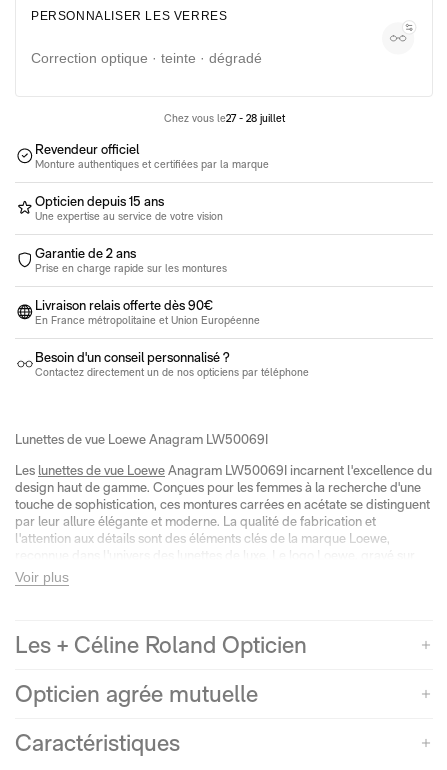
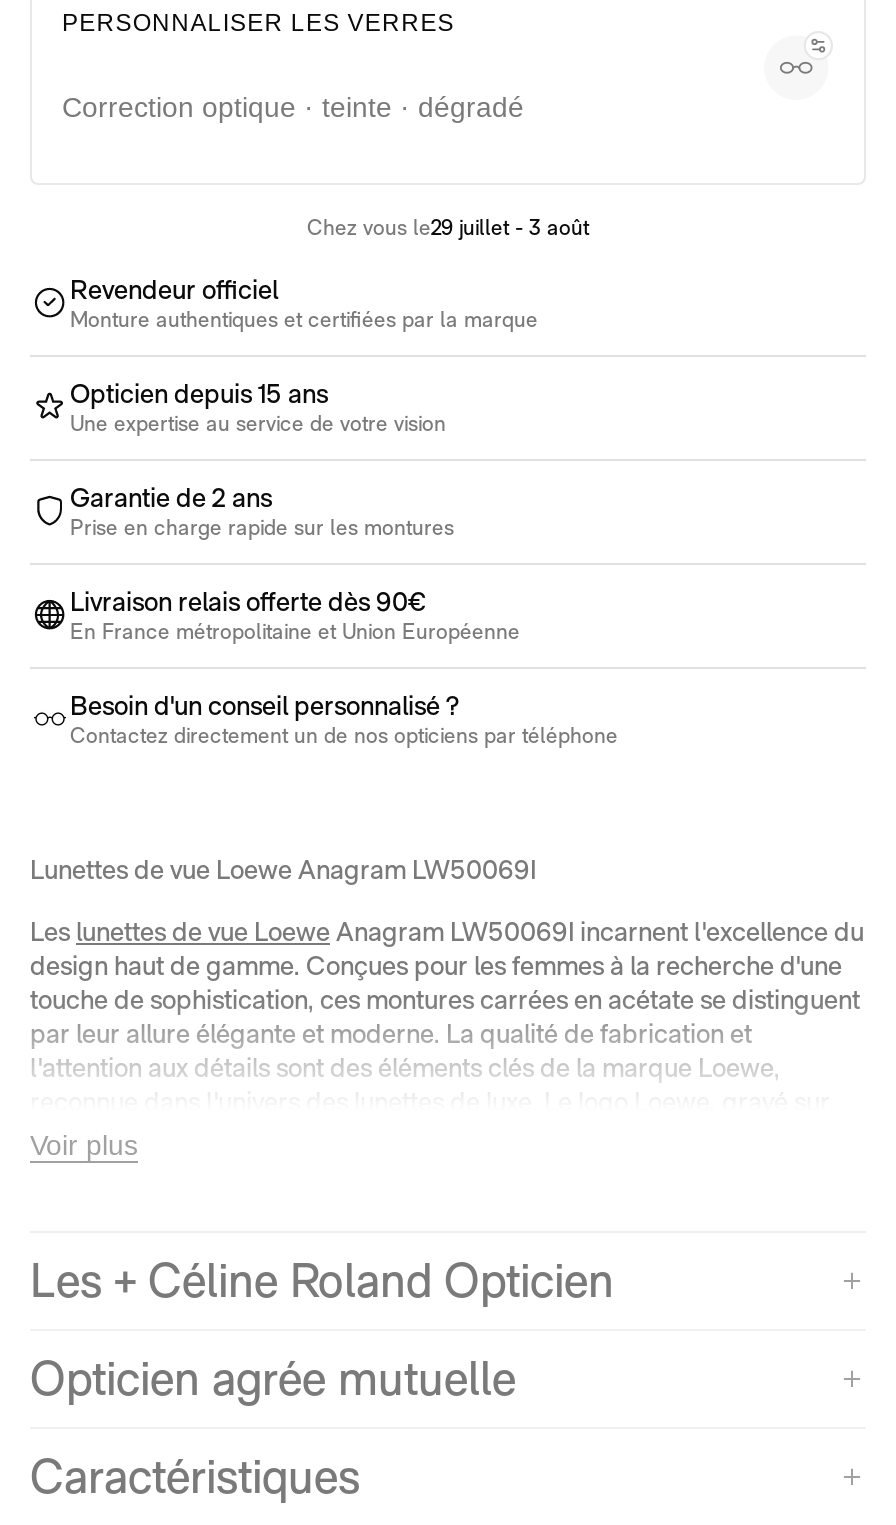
- Chez vous le27 - 28 juillet
+ Chez vous le29 juillet - 3 août
